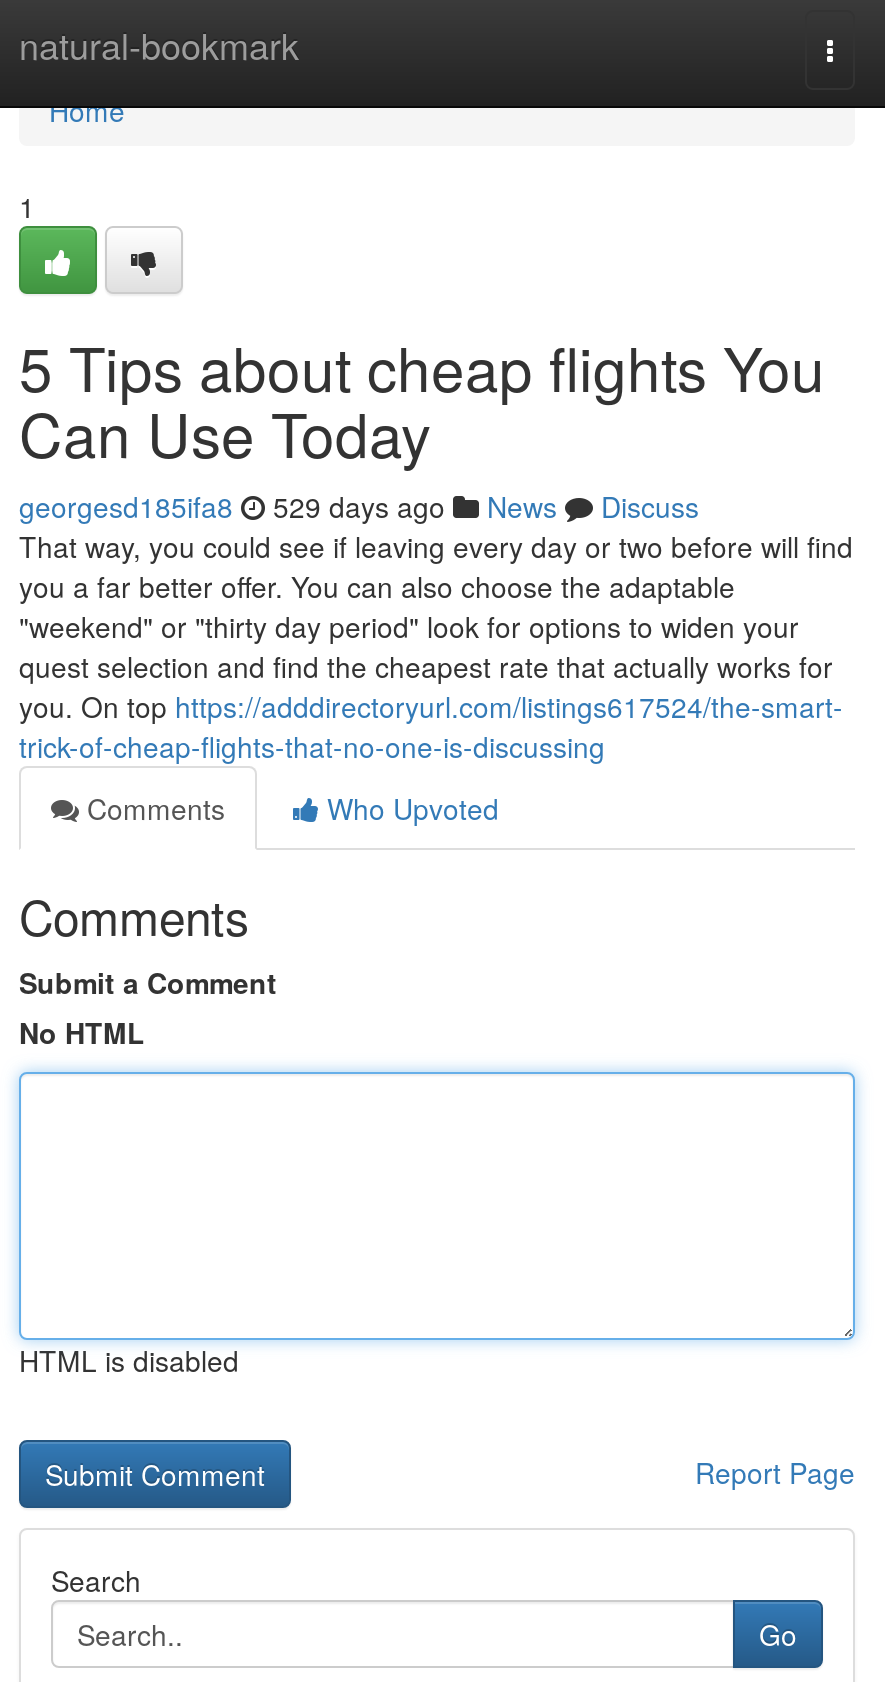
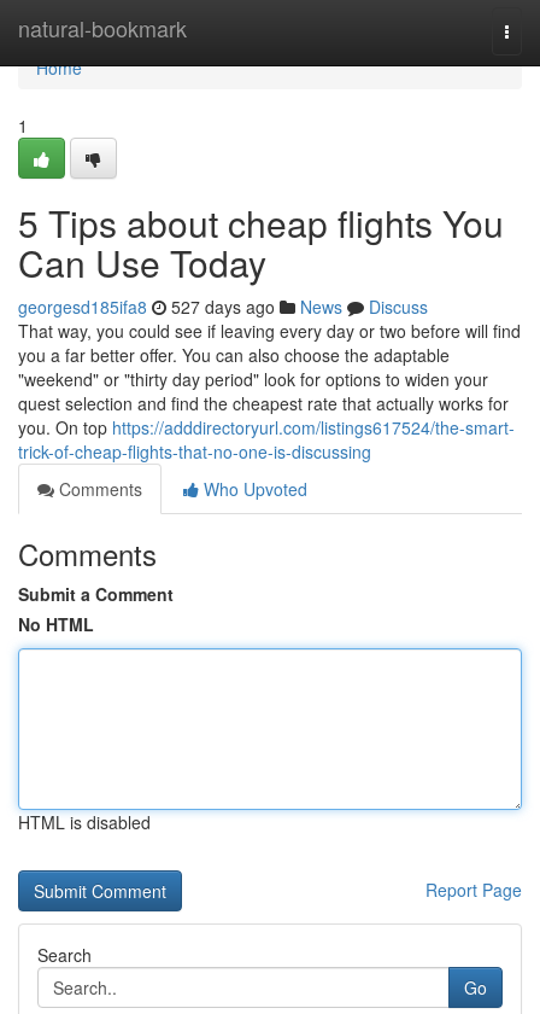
- georgesd185ifa8 529 days ago News Discuss
+ georgesd185ifa8 527 days ago News Discuss
